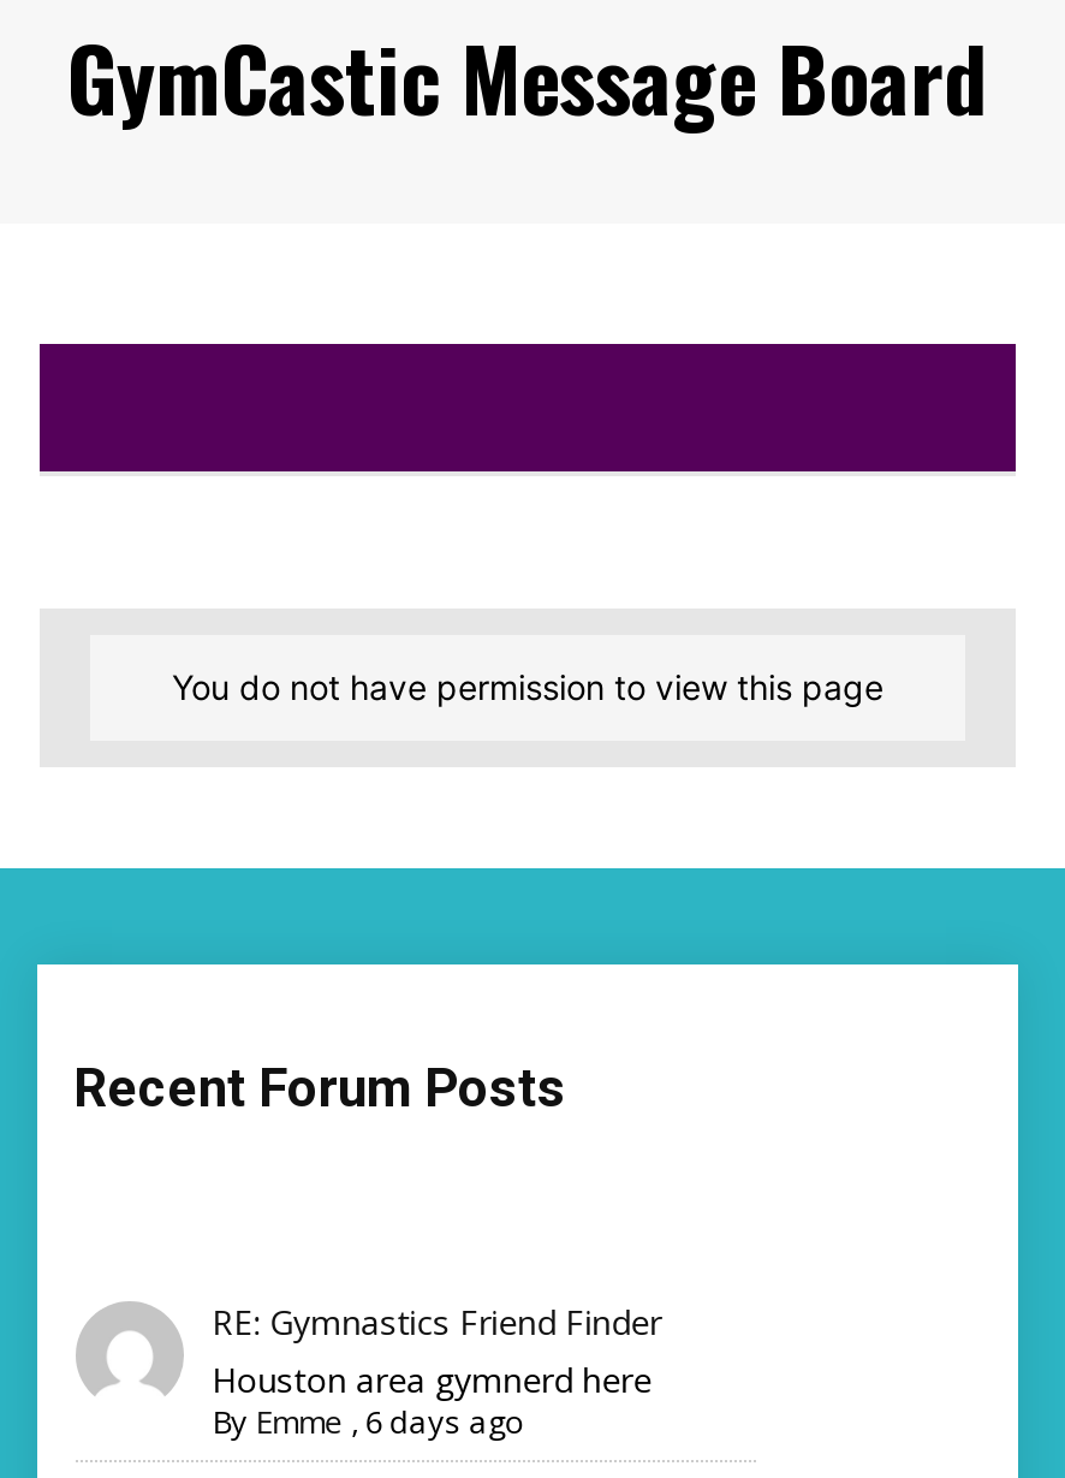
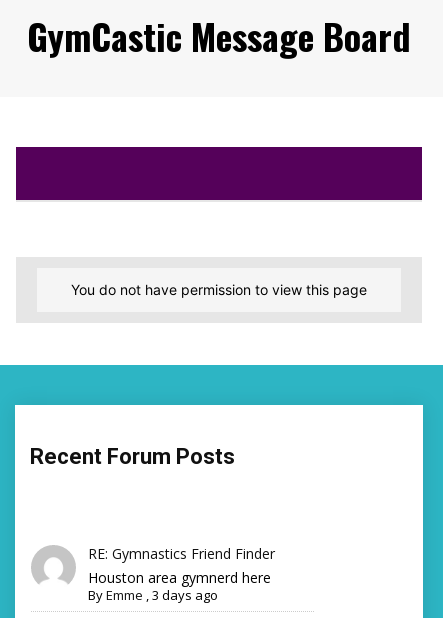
- By Emme, 6 days ago
+ By Emme, 3 days ago
